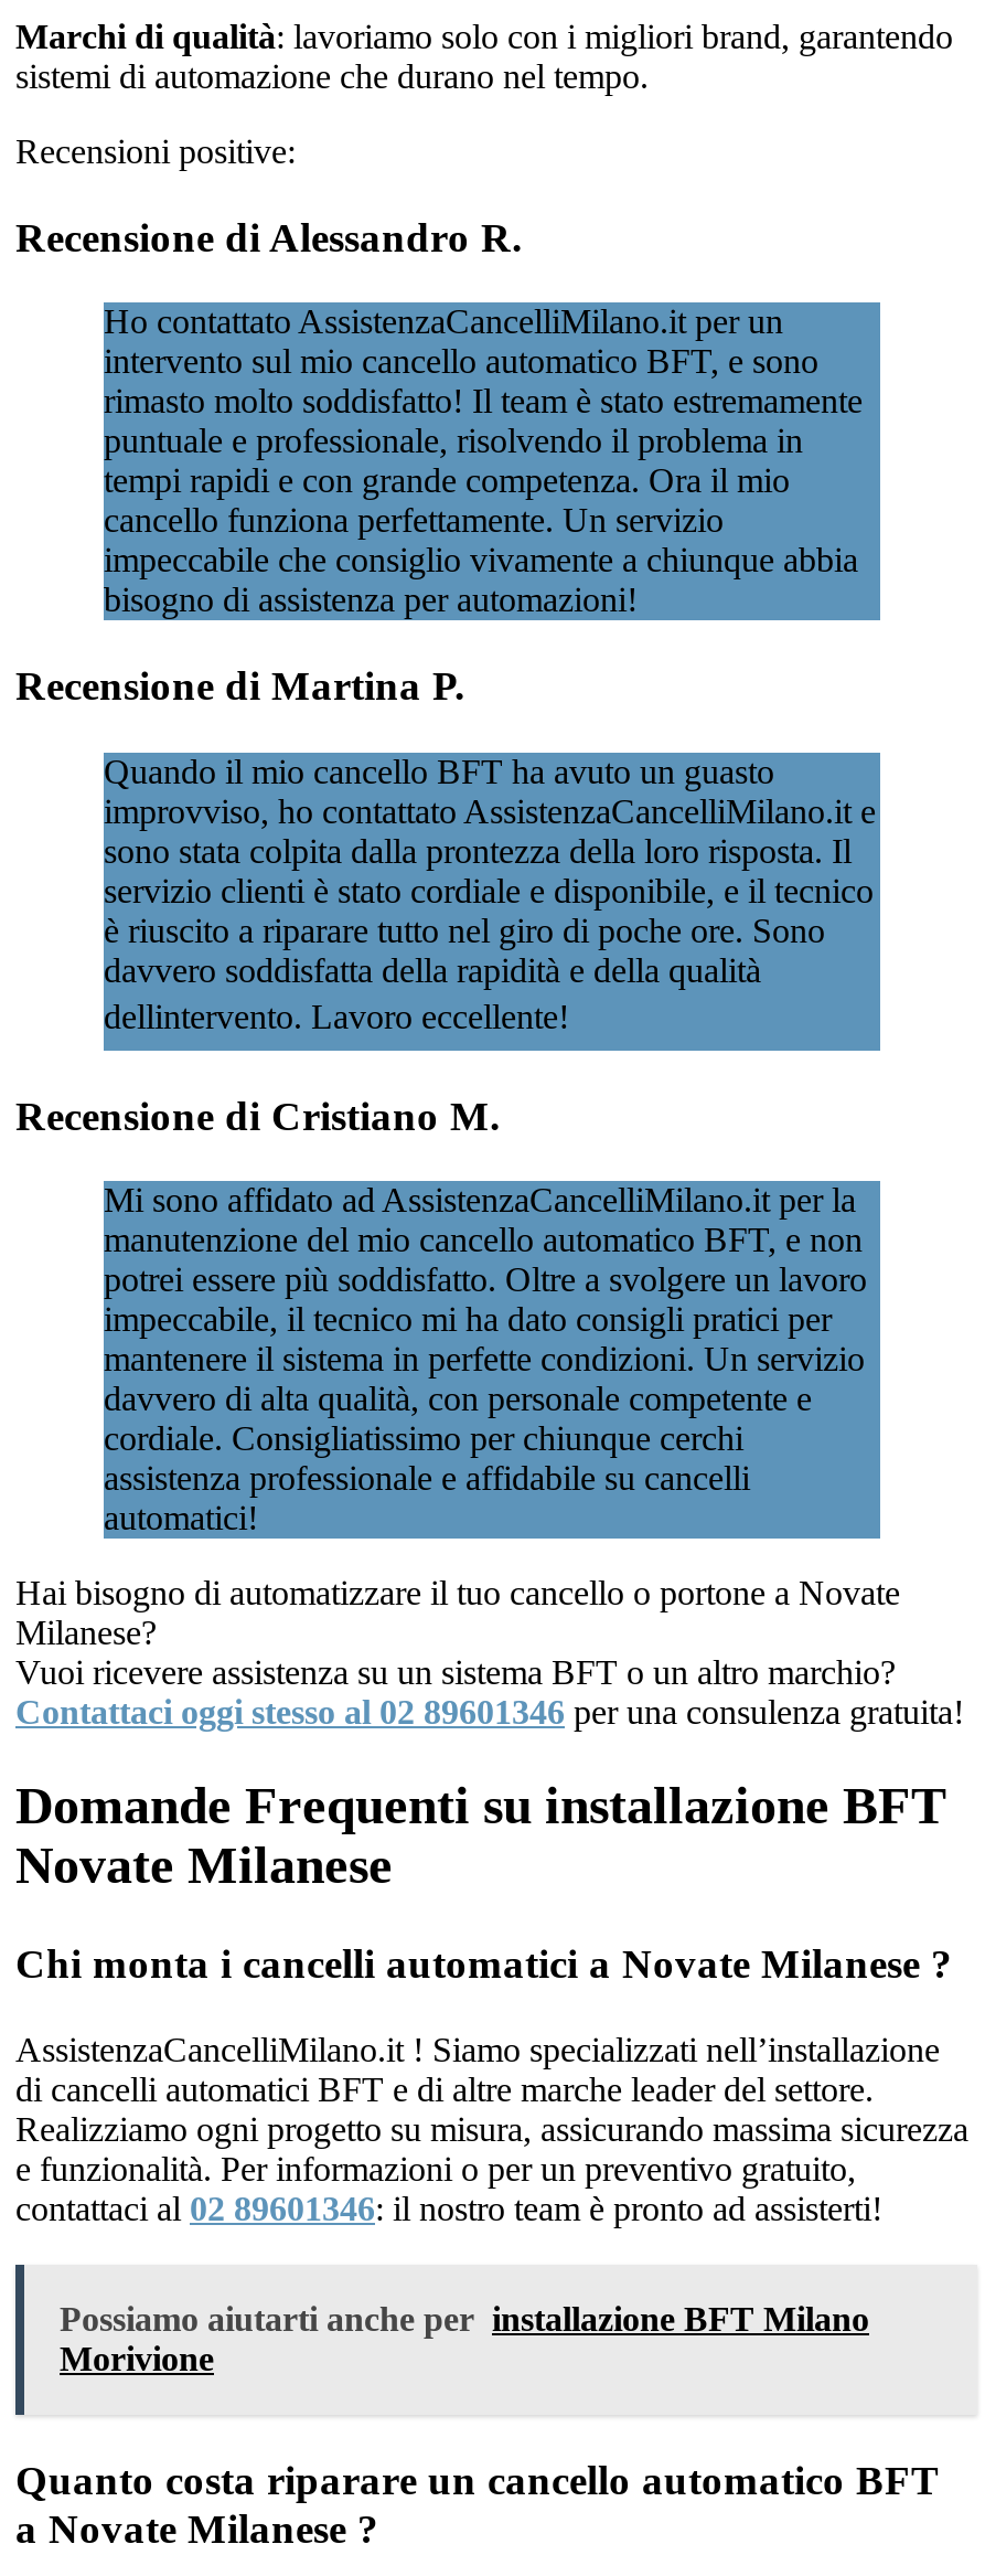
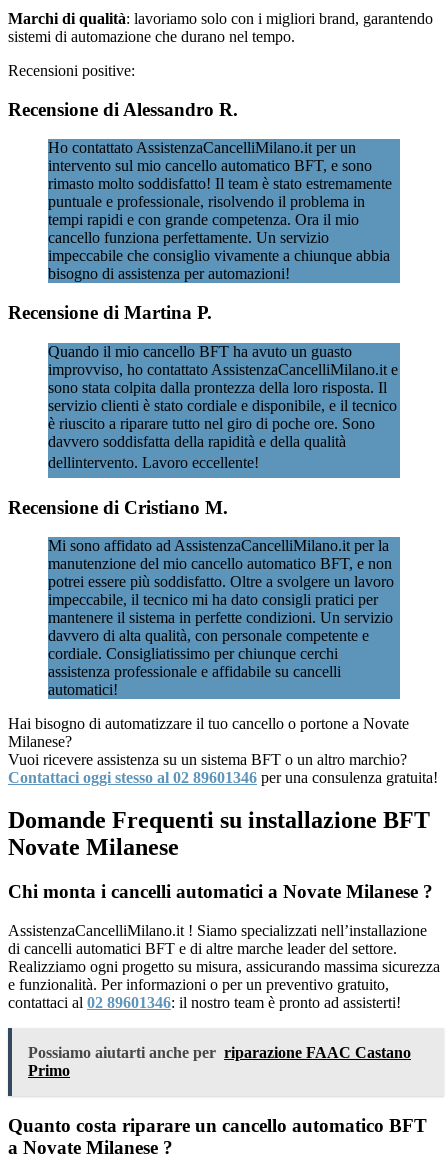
- Possiamo aiutarti anche per installazione BFT Milano
- Morivione
+ Possiamo aiutarti anche per riparazione FAAC Castano
+ Primo
